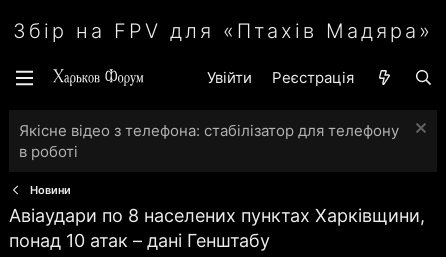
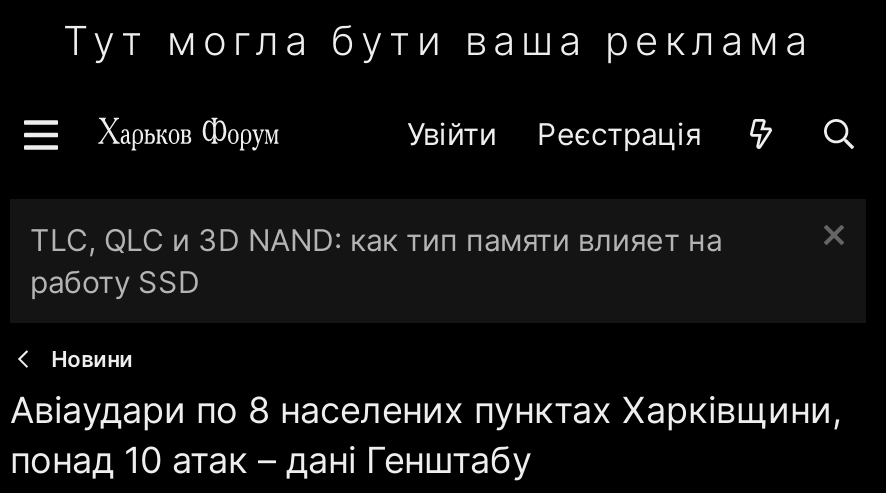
- Збір на FPV для «Птахів Мадяра»
+ Тут могла бути ваша реклама

- Якісне відео з телефона: стабілізатор для телефону
- в роботі
+ TLC, QLC и 3D NAND: как тип памяти влияет на
+ работу SSD
